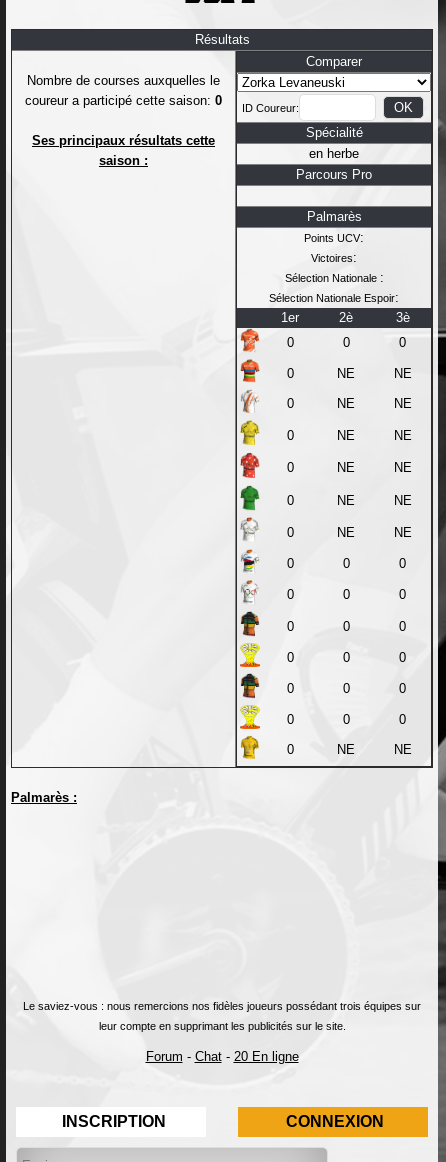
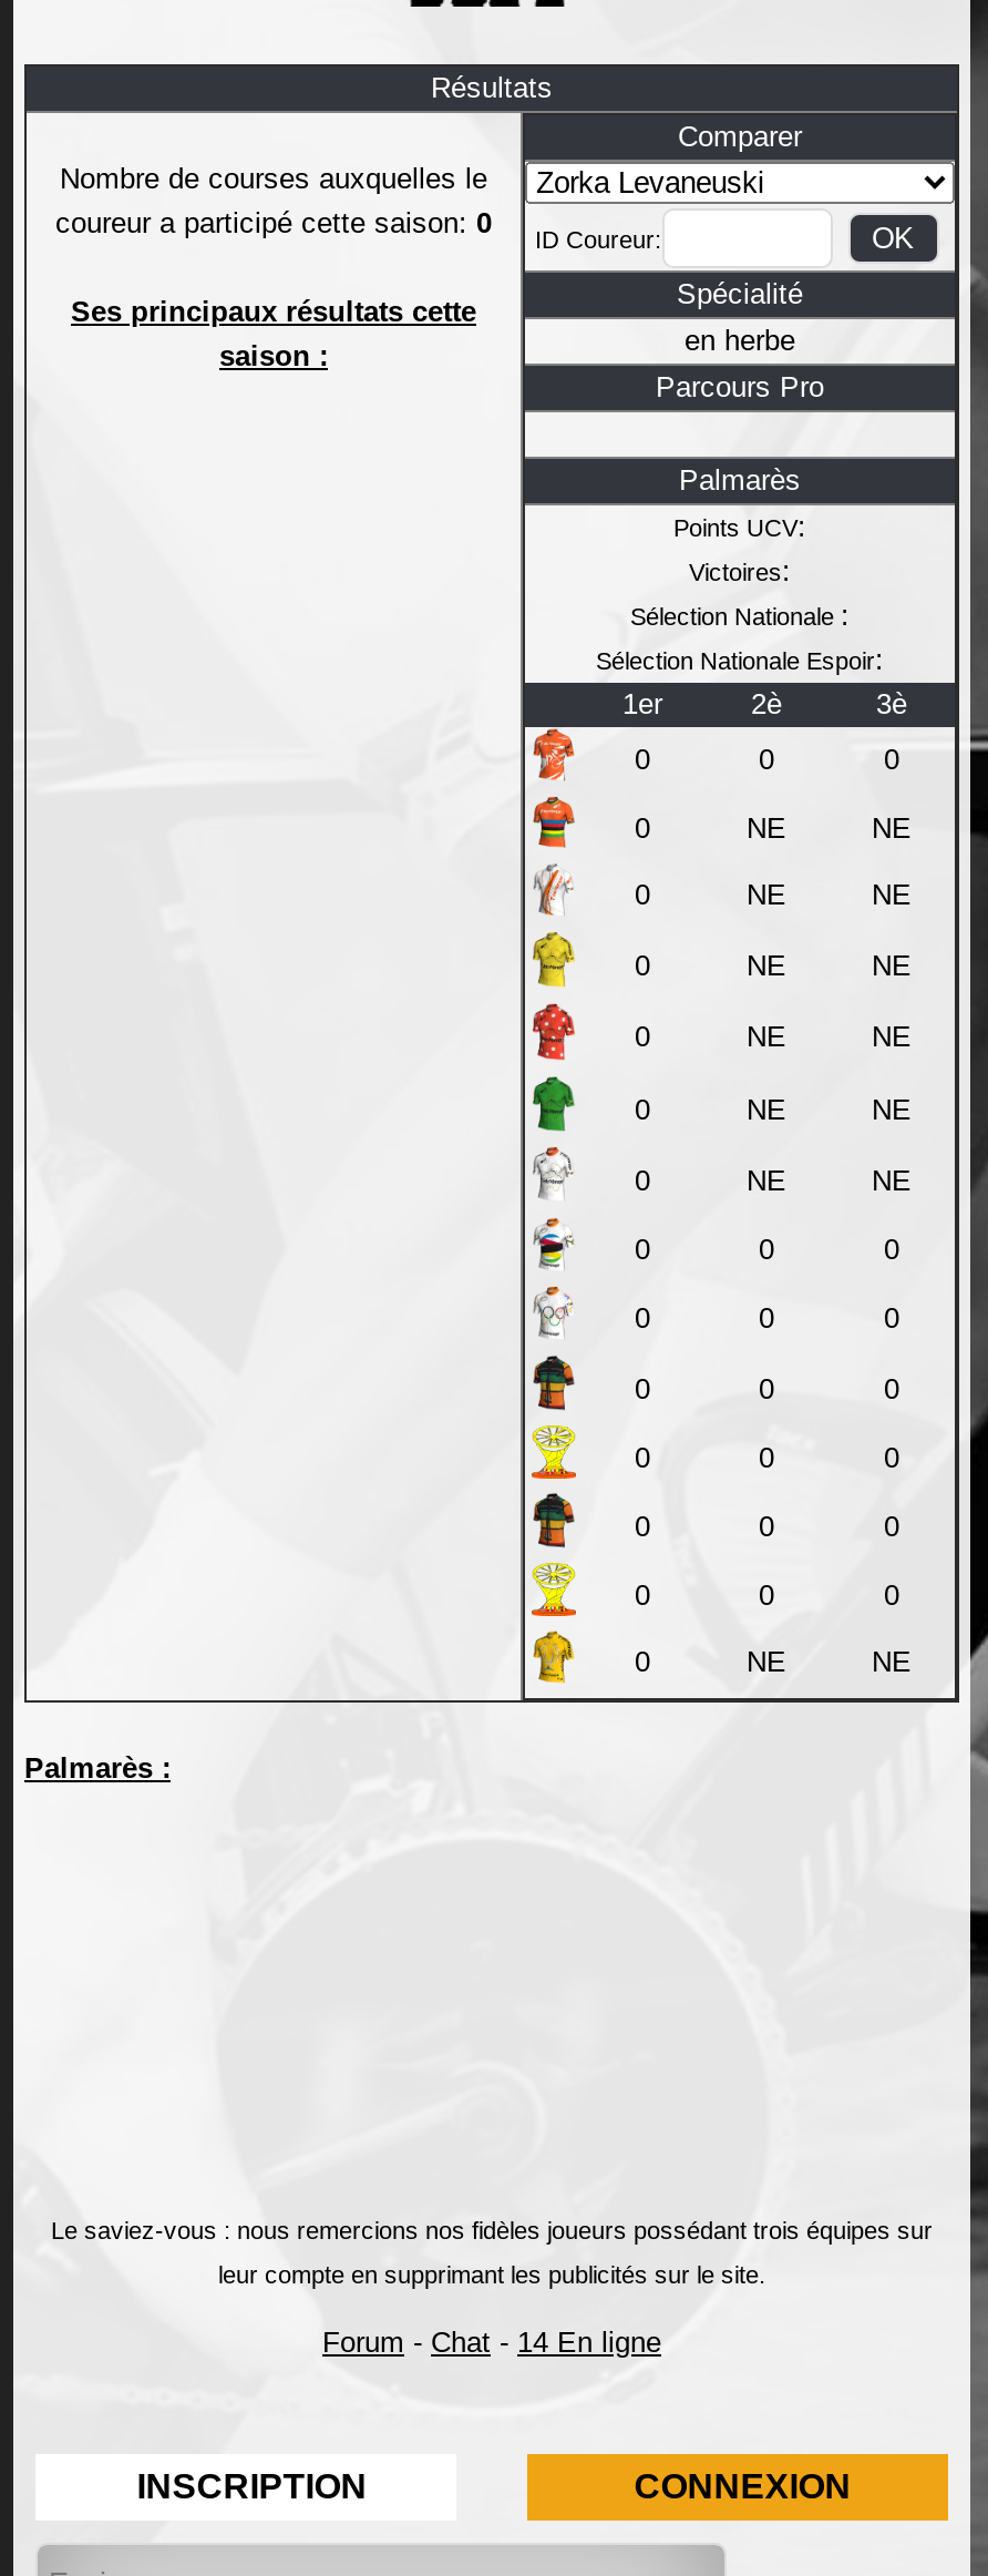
- Forum - Chat - 20 En ligne
+ Forum - Chat - 14 En ligne
